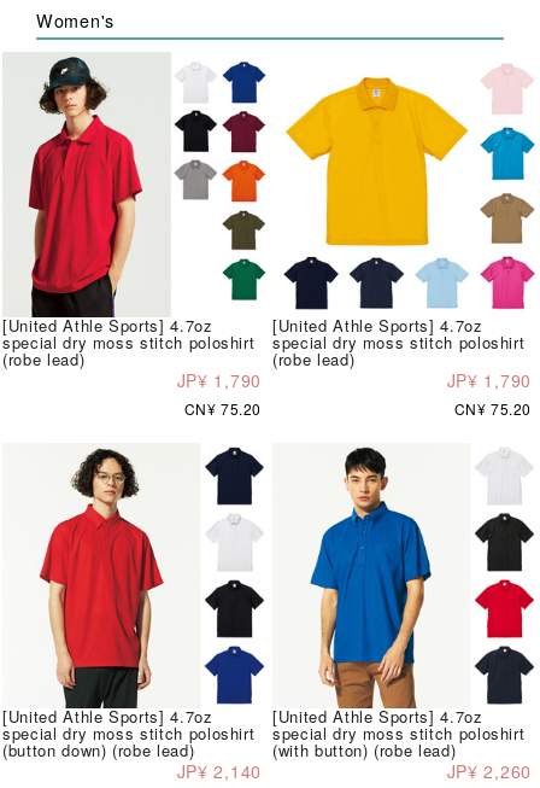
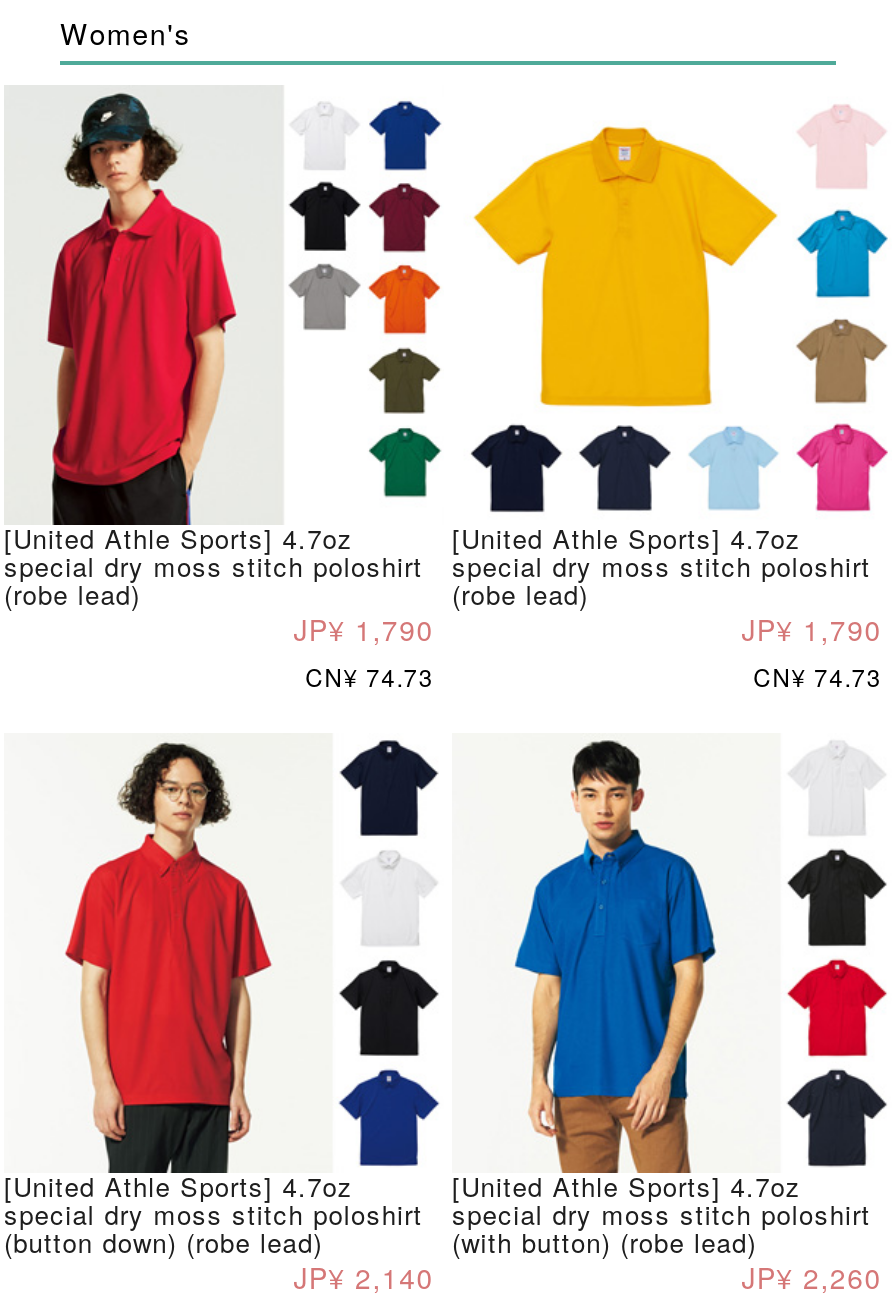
- CN¥ 75.20
+ CN¥ 74.73

- CN¥ 75.20
+ CN¥ 74.73
